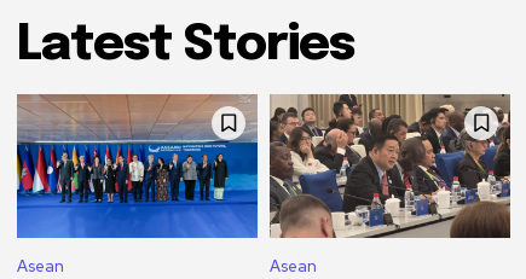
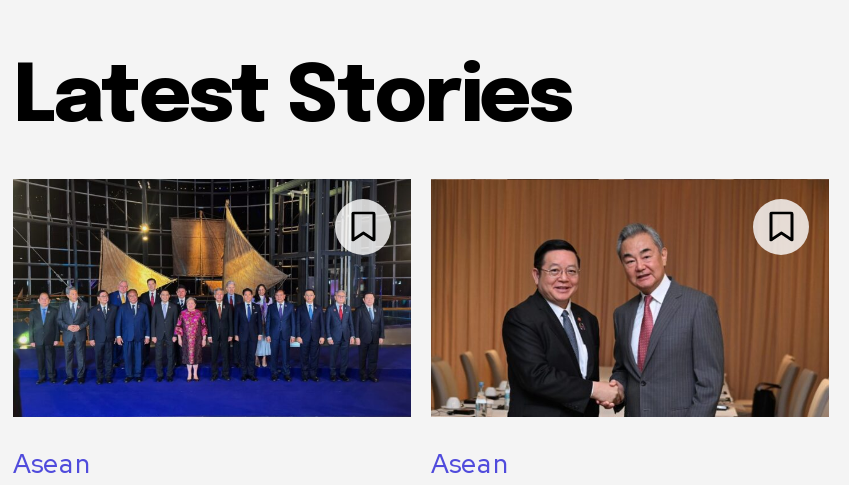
- [image]
+ [image]

- [image]
+ [image]
